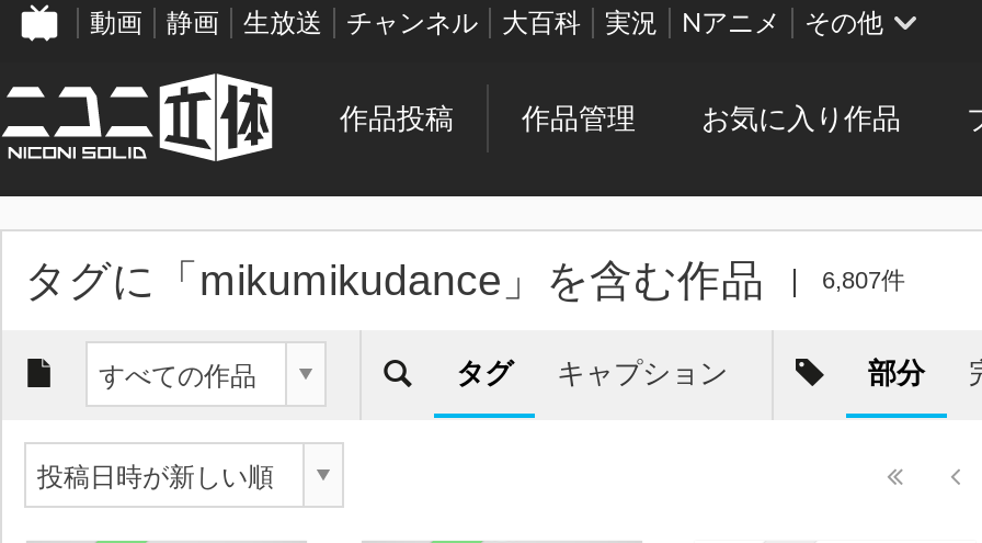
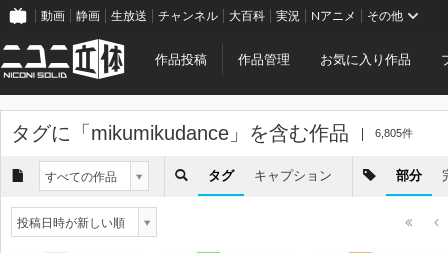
- 6,807件
+ 6,805件
